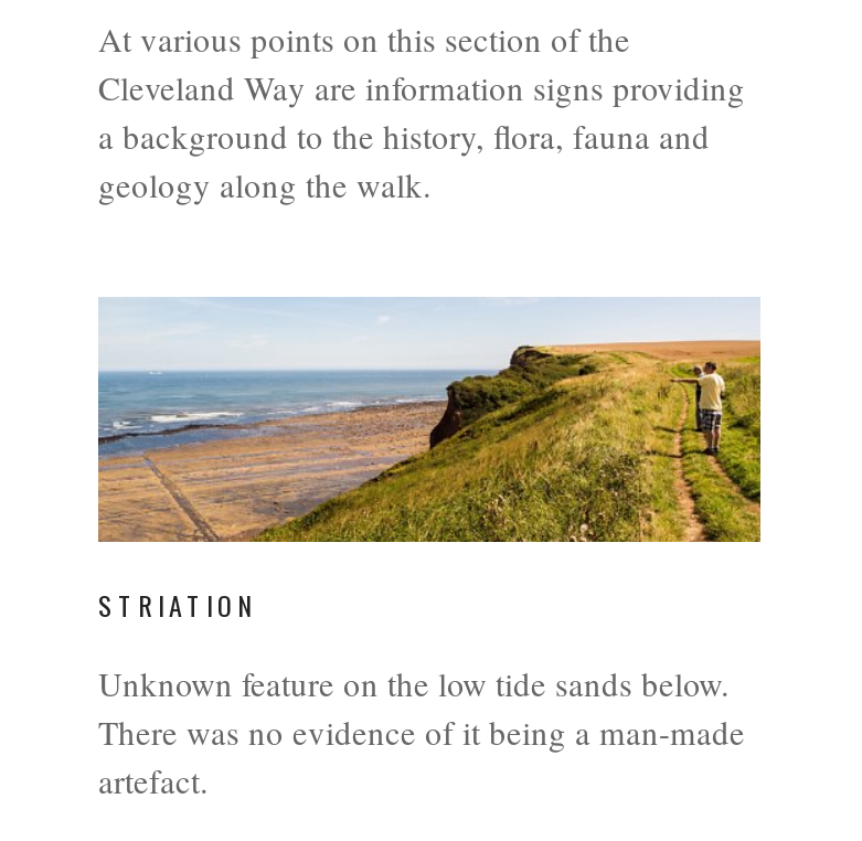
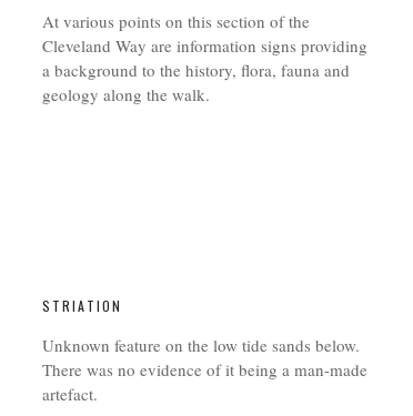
- [image]
